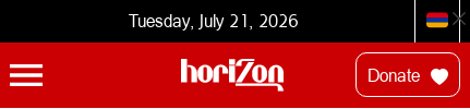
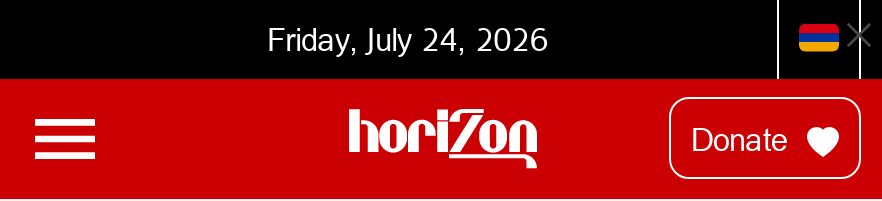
- Tuesday, July 21, 2026
+ Friday, July 24, 2026
